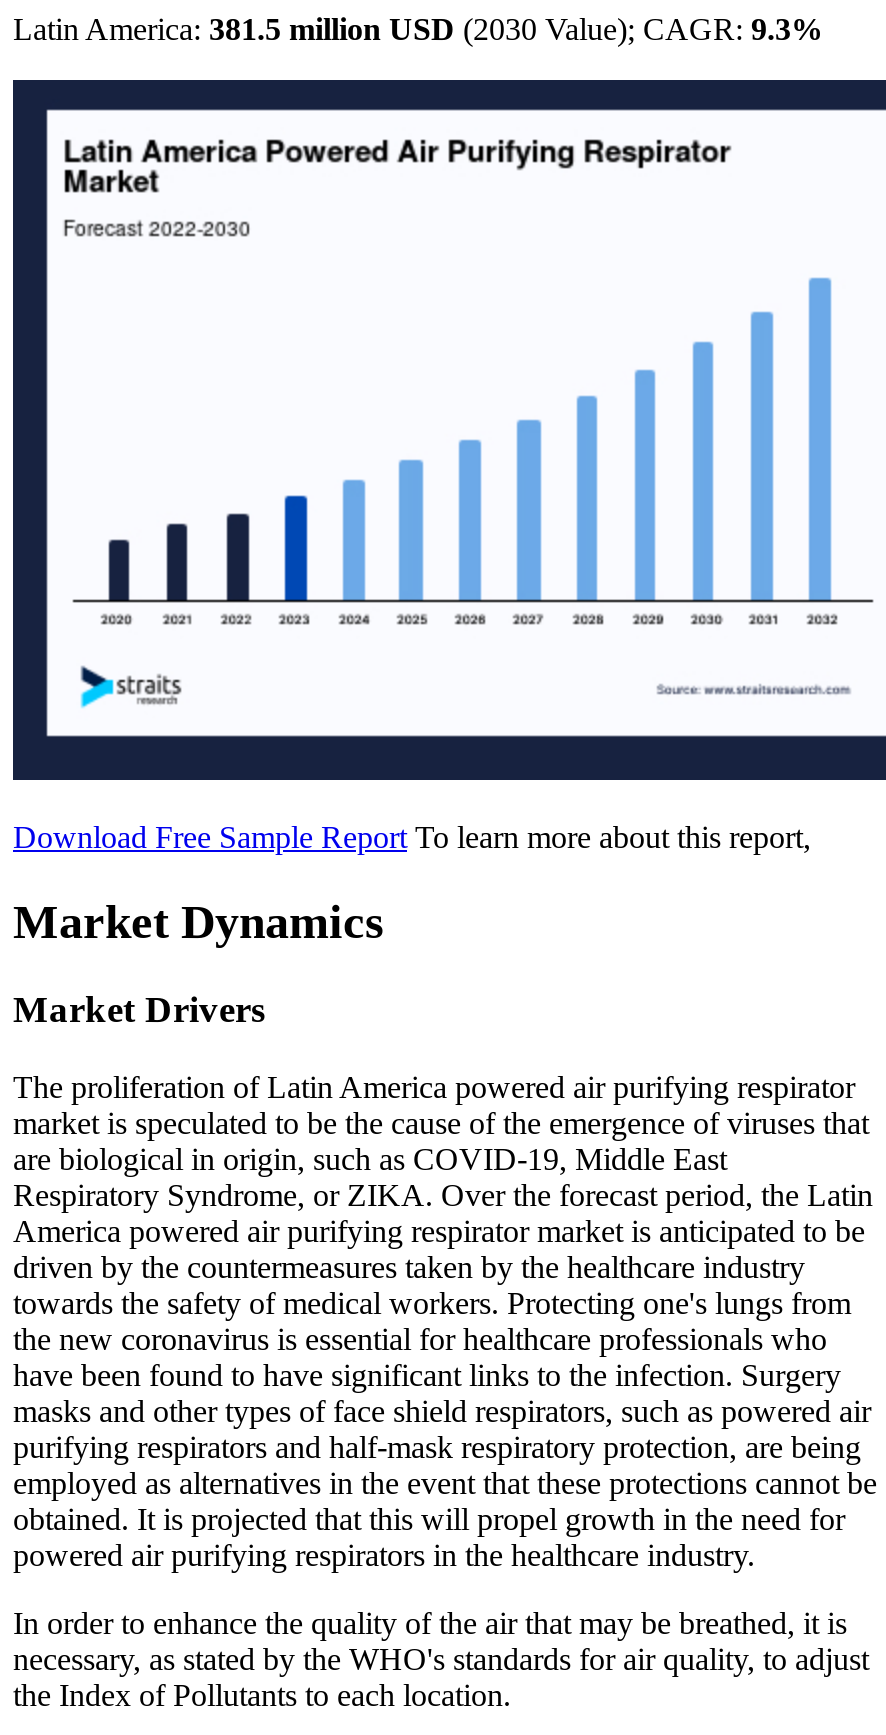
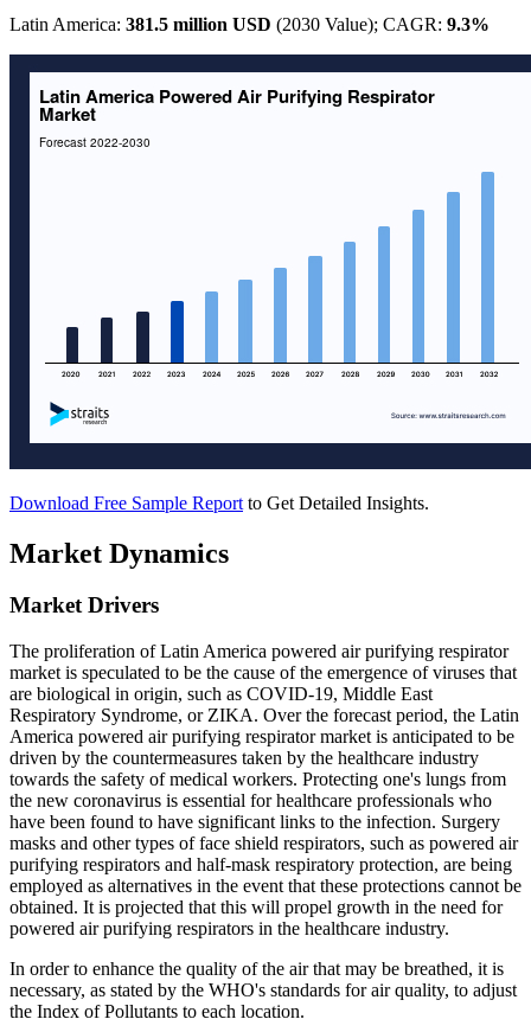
- Download Free Sample Report To learn more about this report,
+ Download Free Sample Report to Get Detailed Insights.
